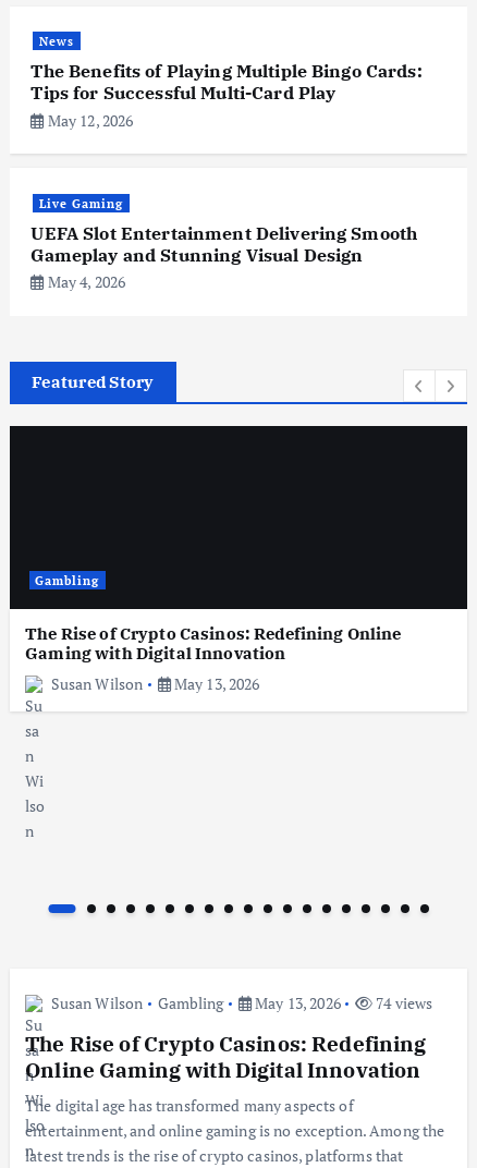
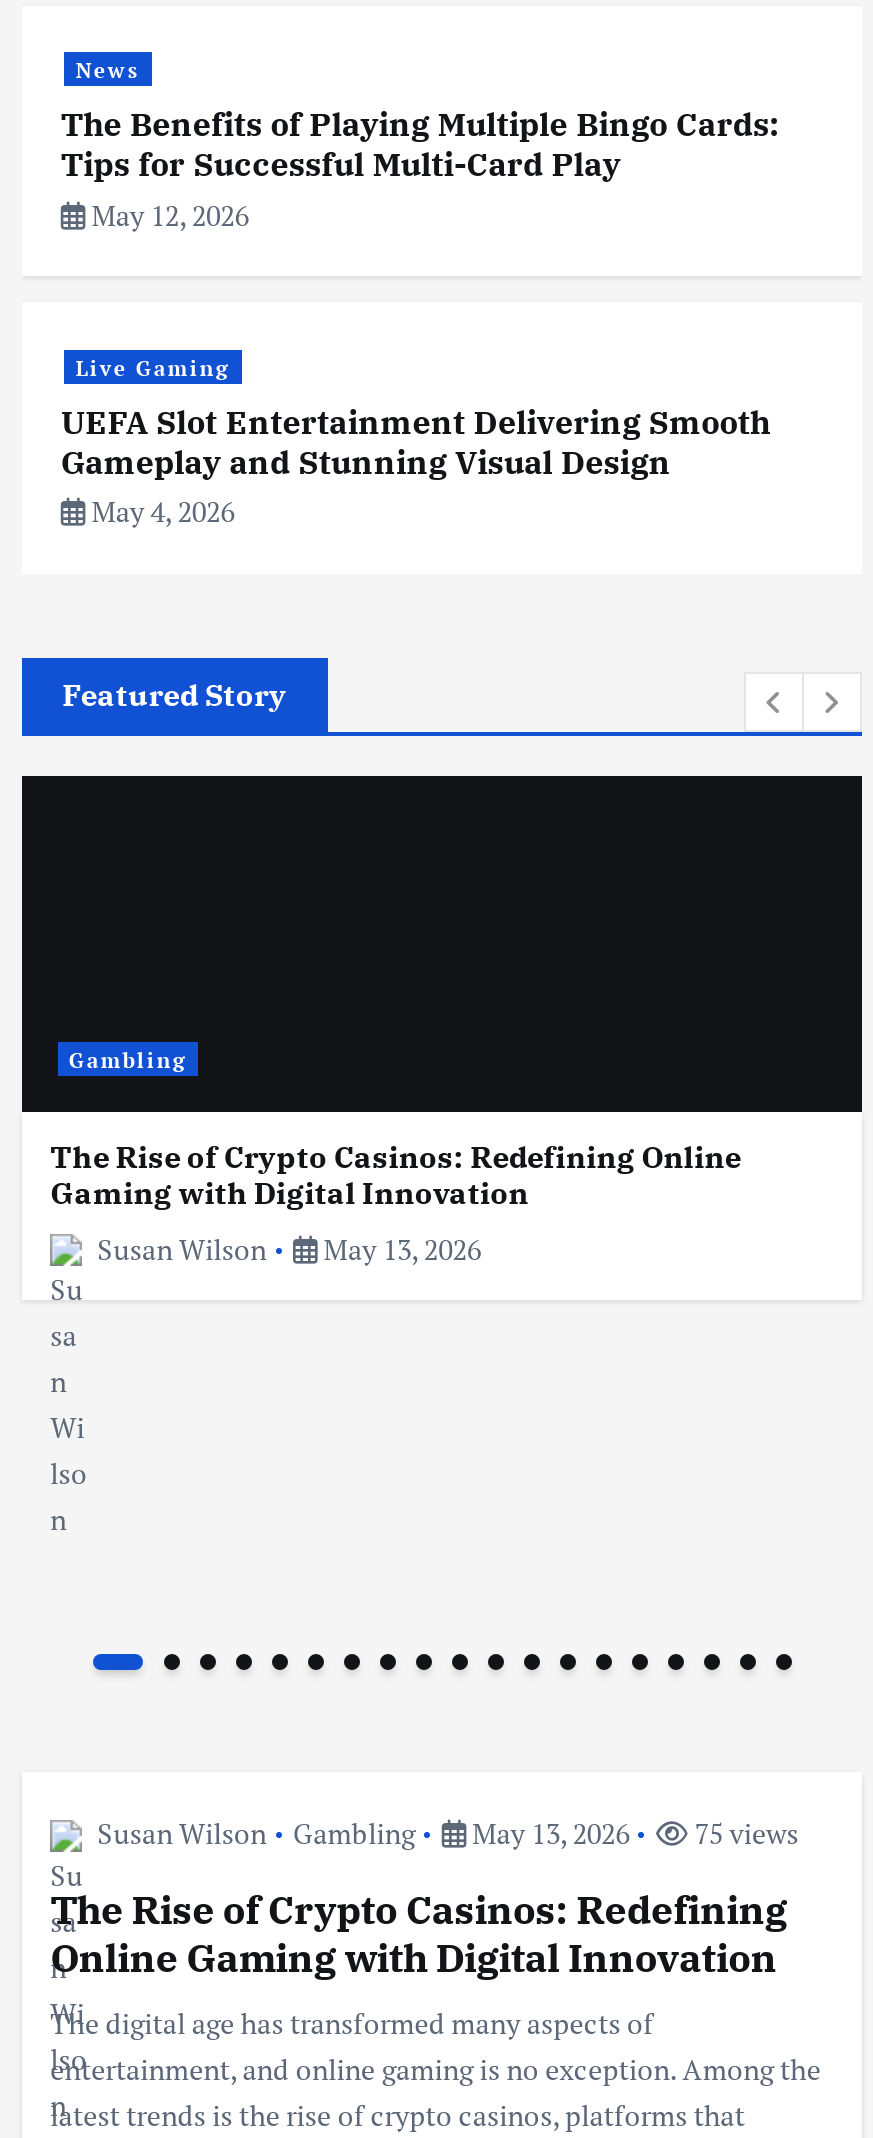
- Susan Wilson Gambling May 13, 2026 74 views
+ Susan Wilson Gambling May 13, 2026 75 views
